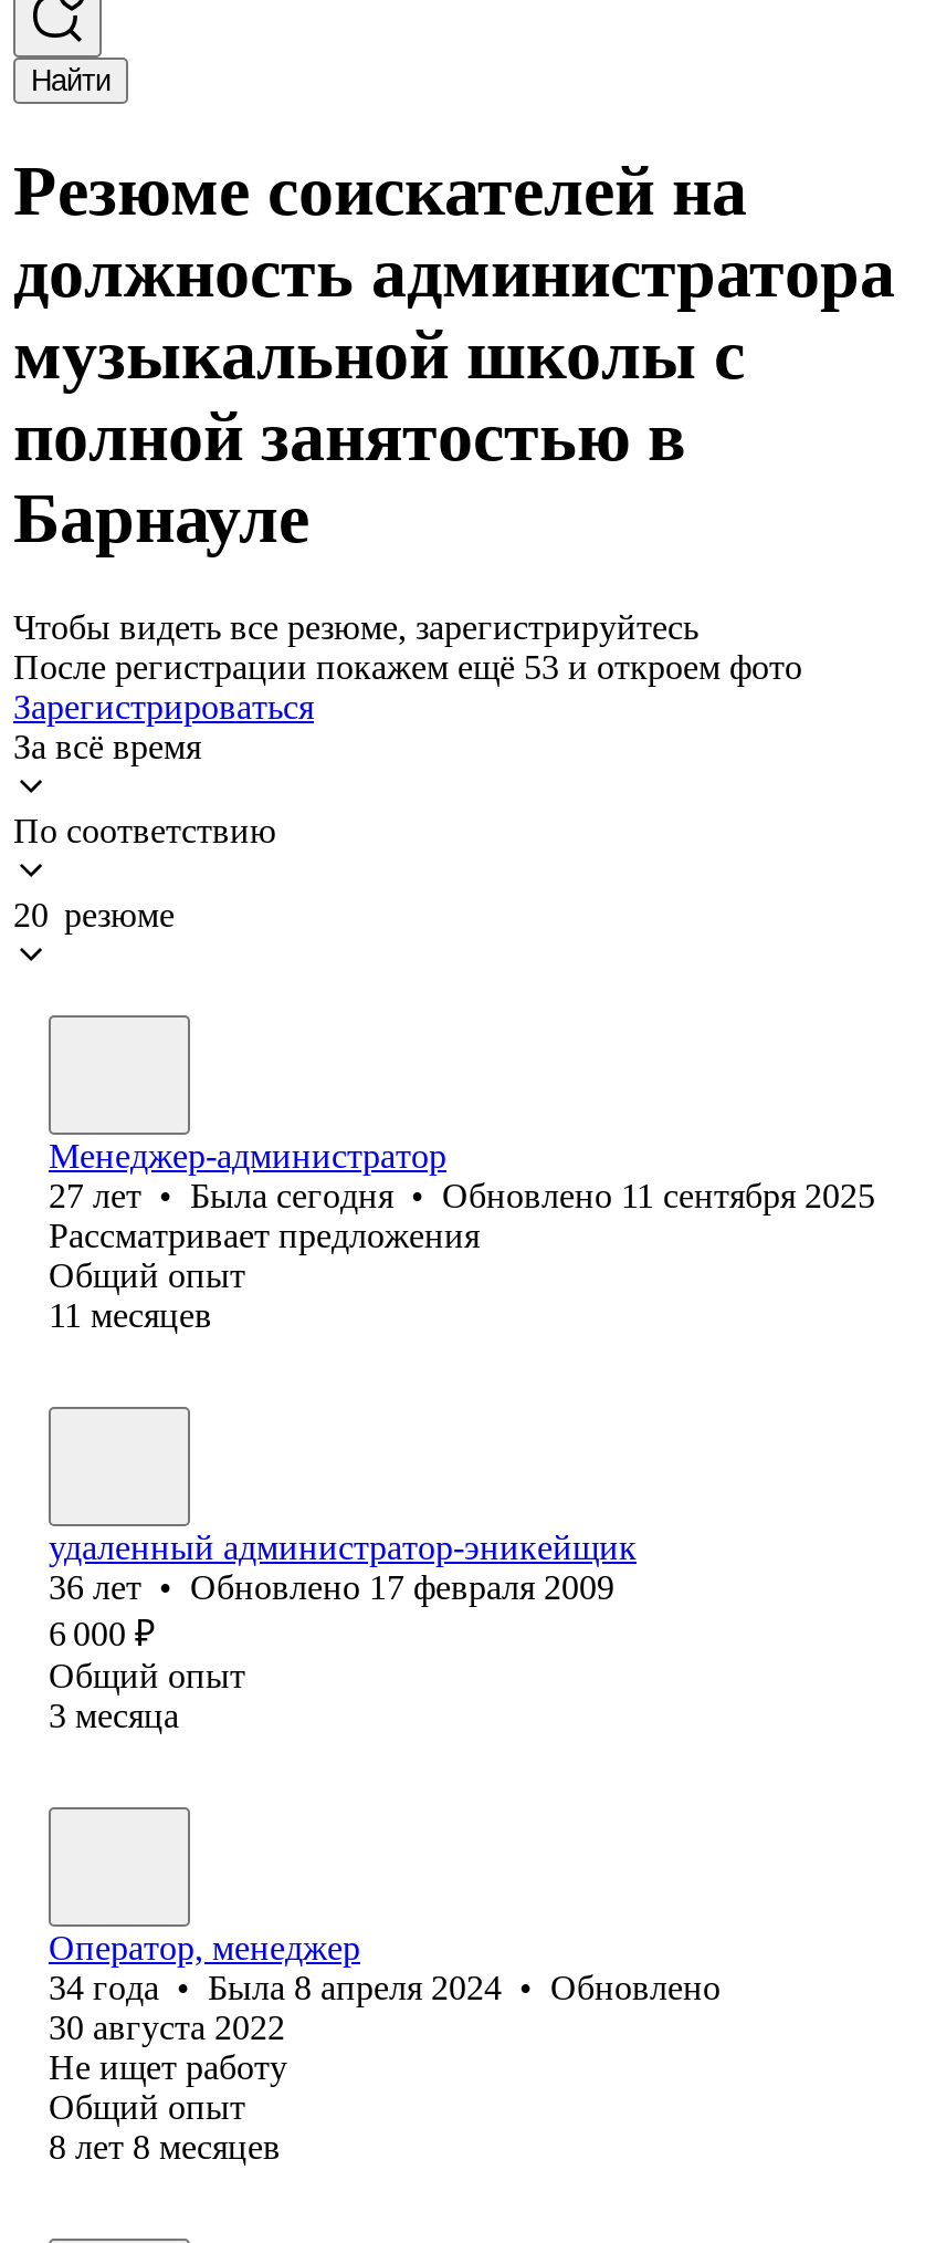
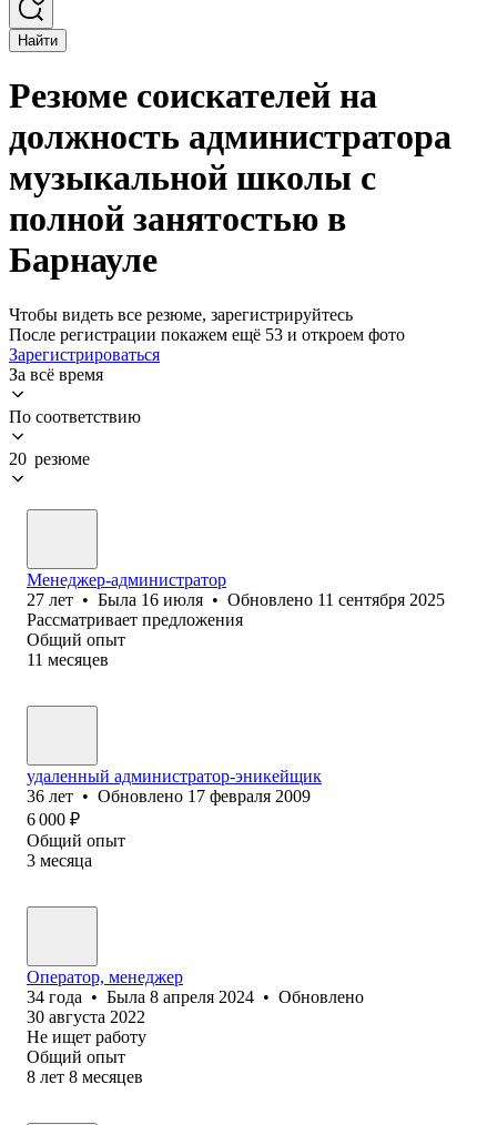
- 27 лет • Была сегодня • Обновлено 11 сентября 2025
+ 27 лет • Была 16 июля • Обновлено 11 сентября 2025
